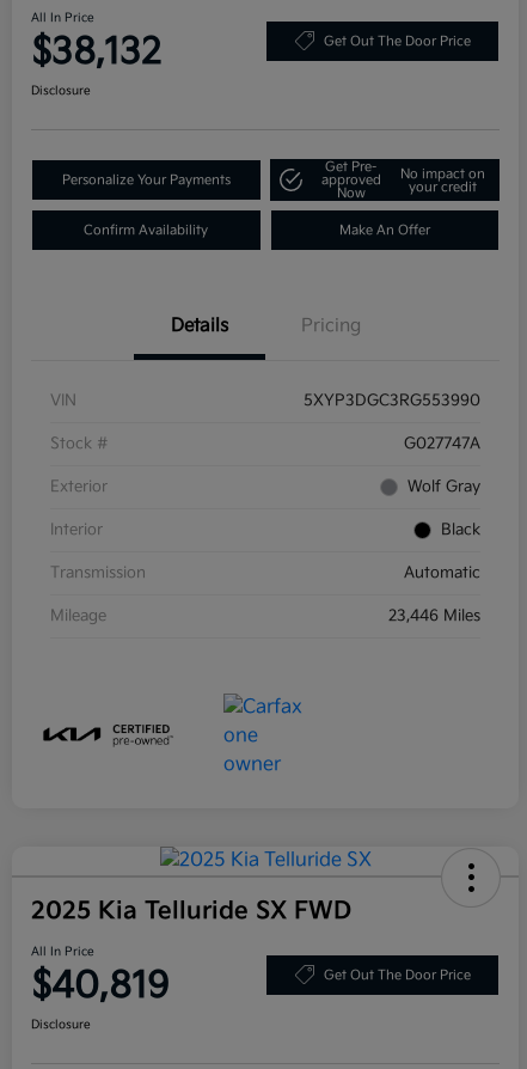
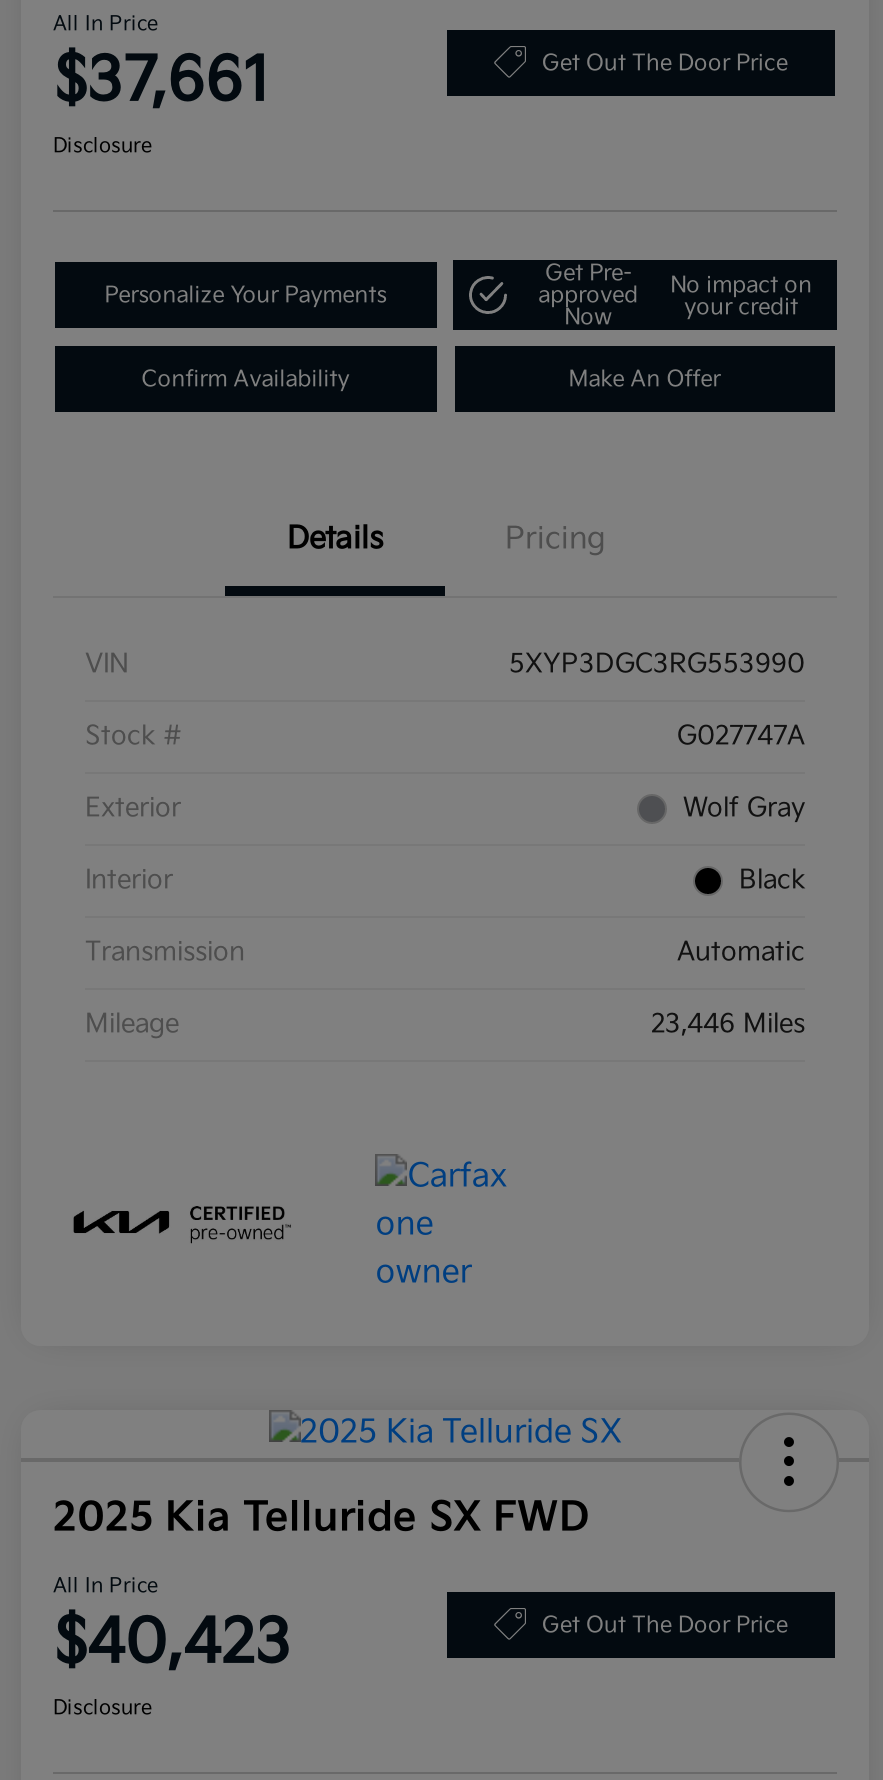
- $38,132
+ $37,661

- $40,819
+ $40,423
